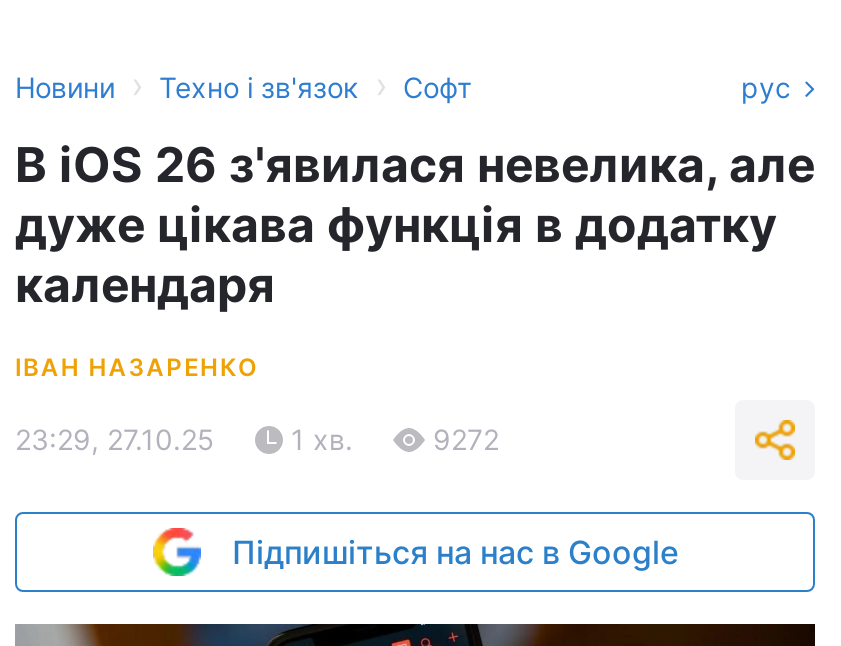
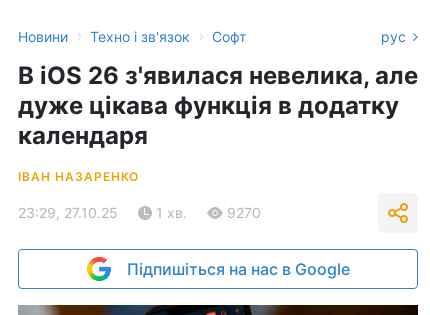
- 9272
+ 9270
